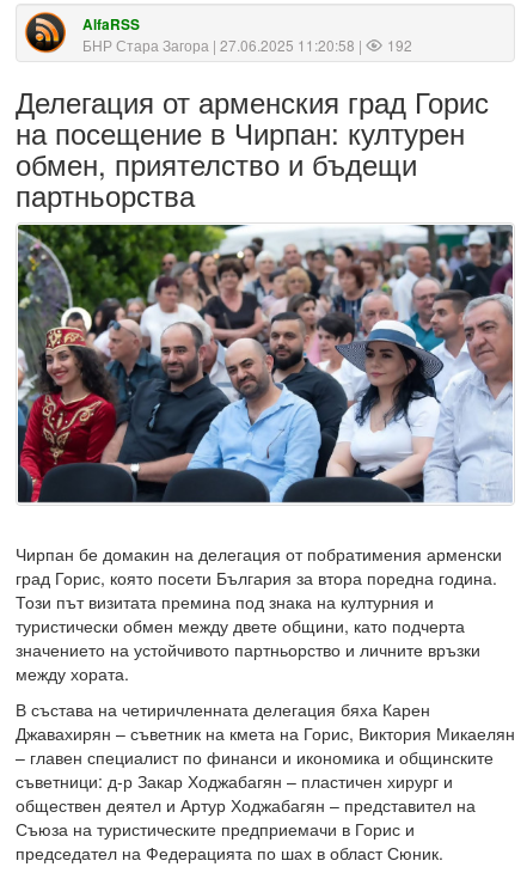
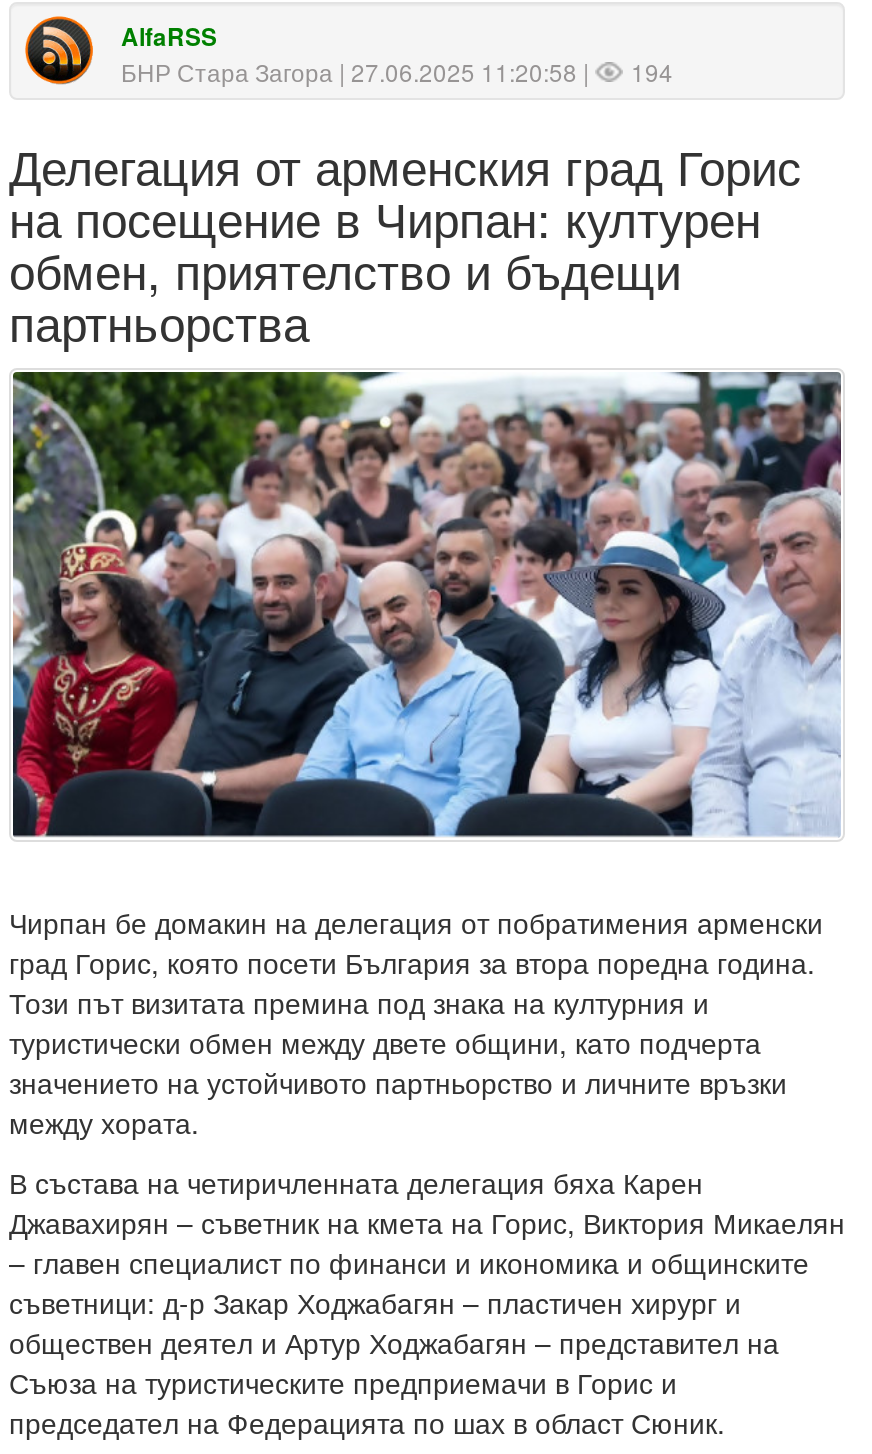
- 192
+ 194
